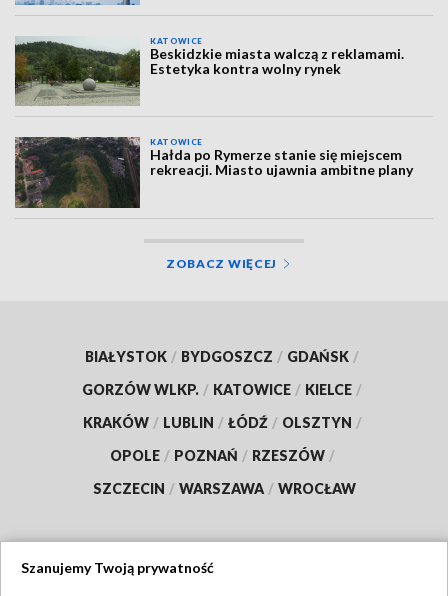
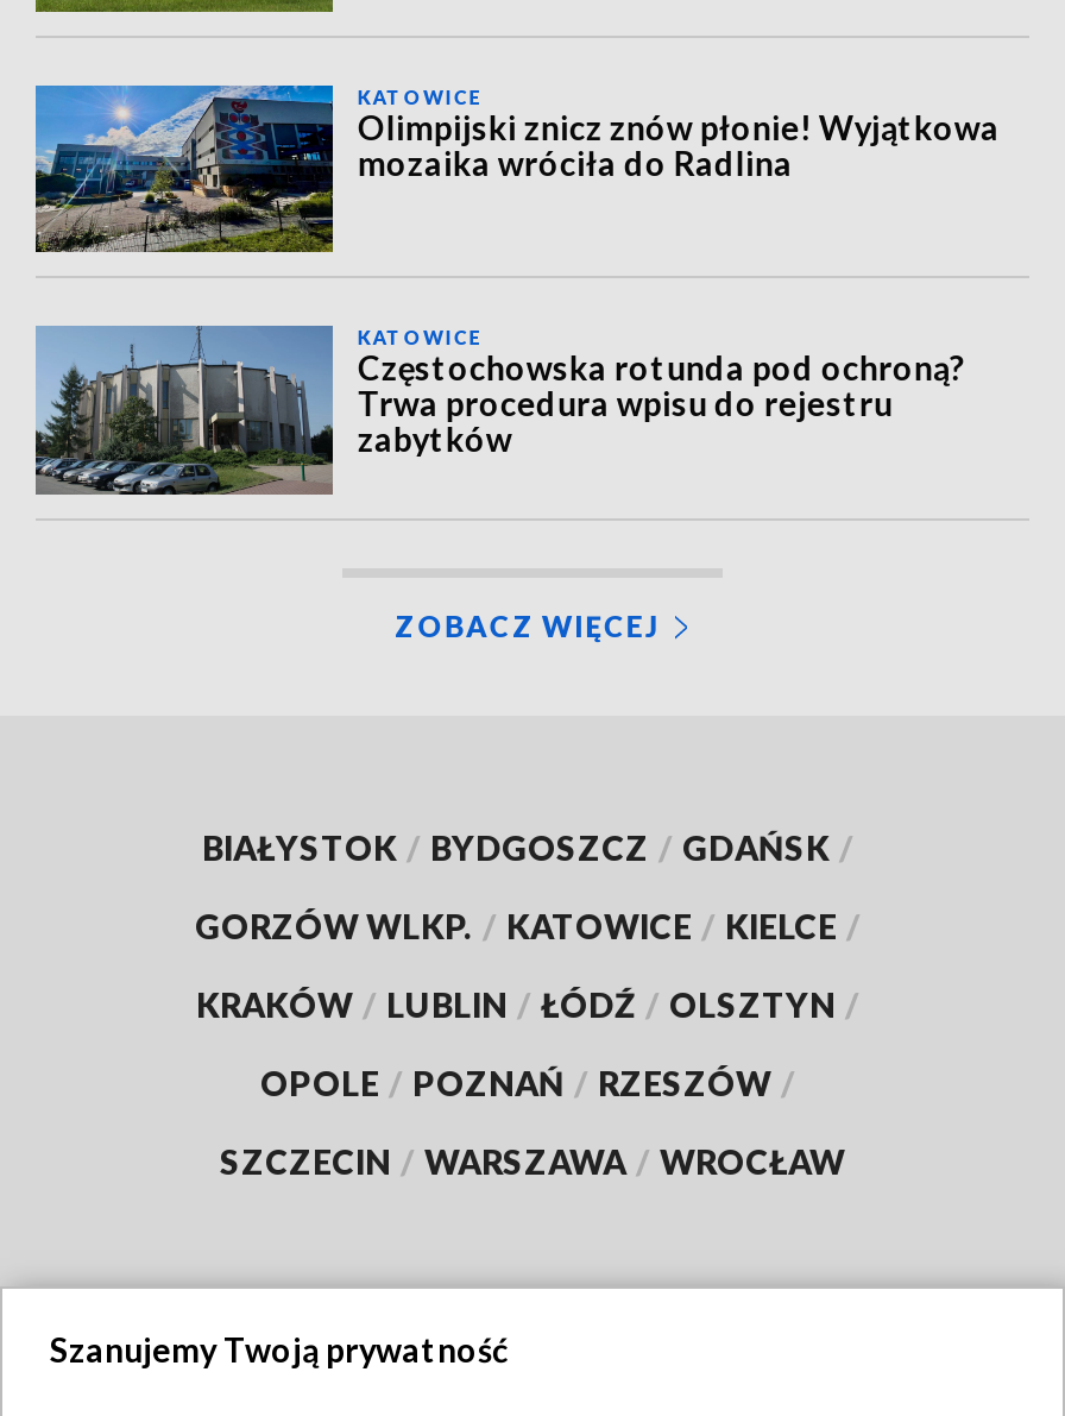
- [image]
- Beskidzkie miasta walczą z reklamami.
- Estetyka kontra wolny rynek
+ [image]
+ Olimpijski znicz znów płonie! Wyjątkowa
+ mozaika wróciła do Radlina

- [image]
- Hałda po Rymerze stanie się miejscem
- rekreacji. Miasto ujawnia ambitne plany
+ [image]
+ Częstochowska rotunda pod ochroną?
+ Trwa procedura wpisu do rejestru
+ zabytków
